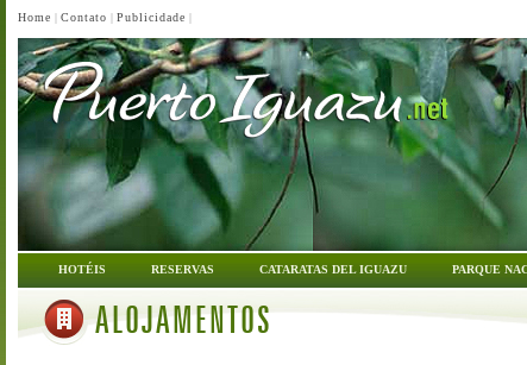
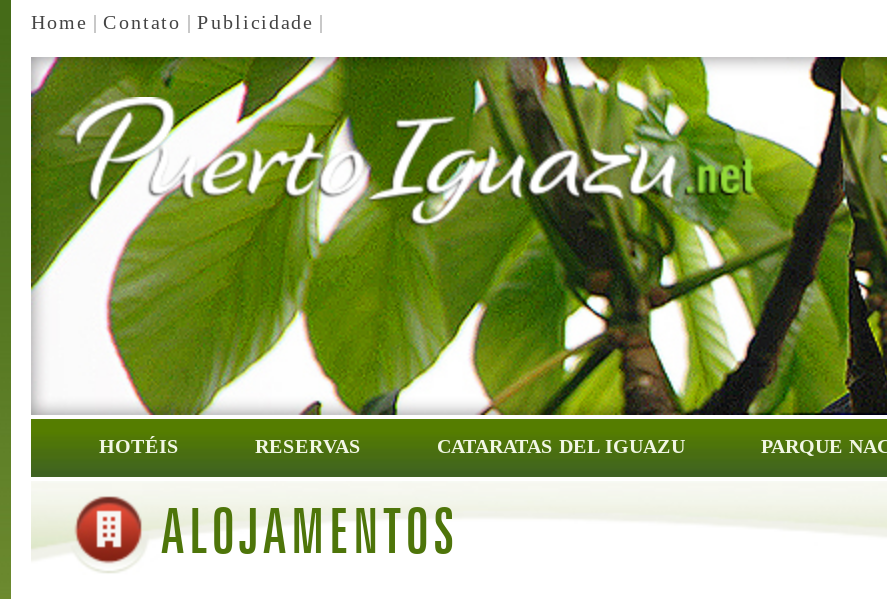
- [image]
+ [image]
